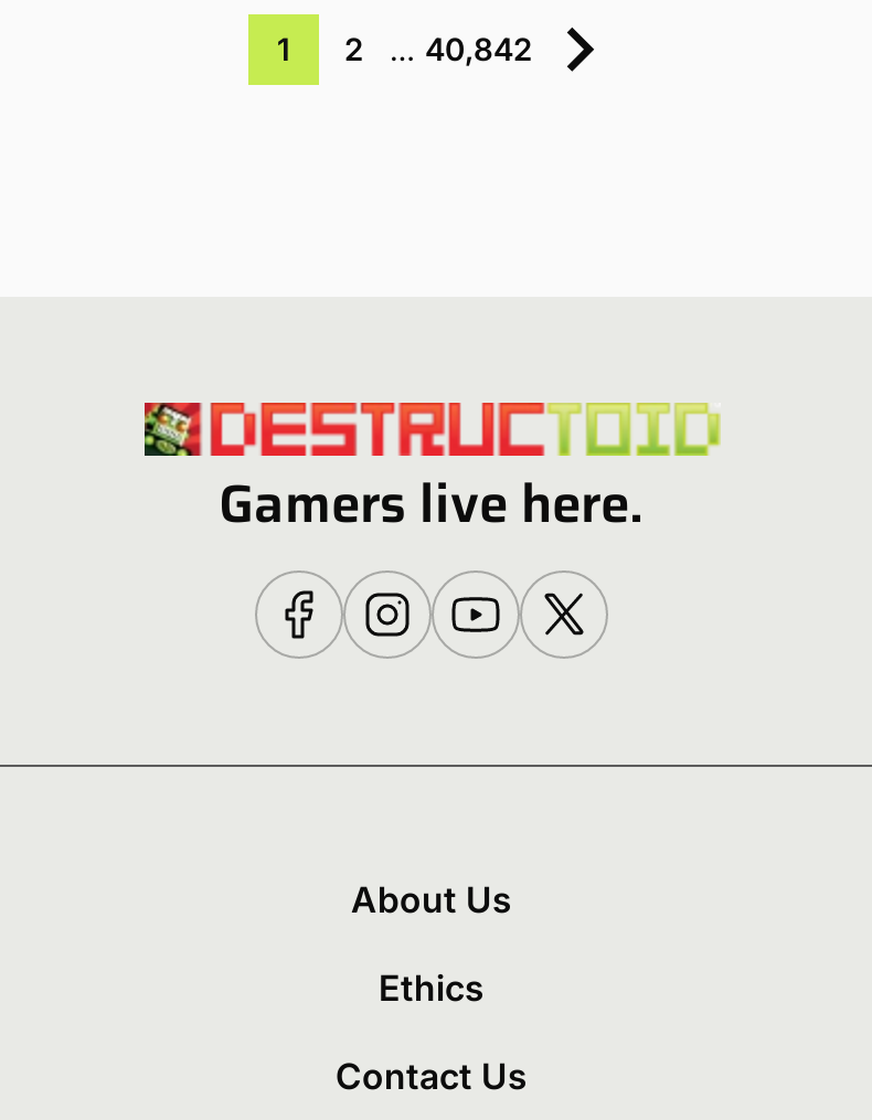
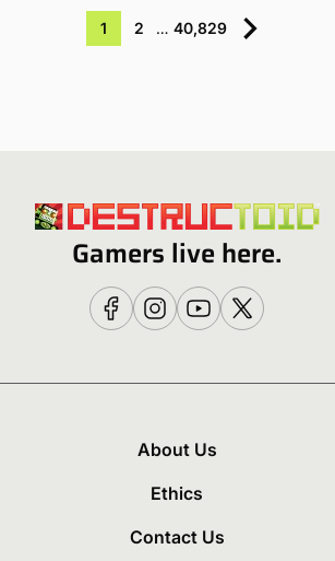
- 1 2 … 40,842
+ 1 2 … 40,829
